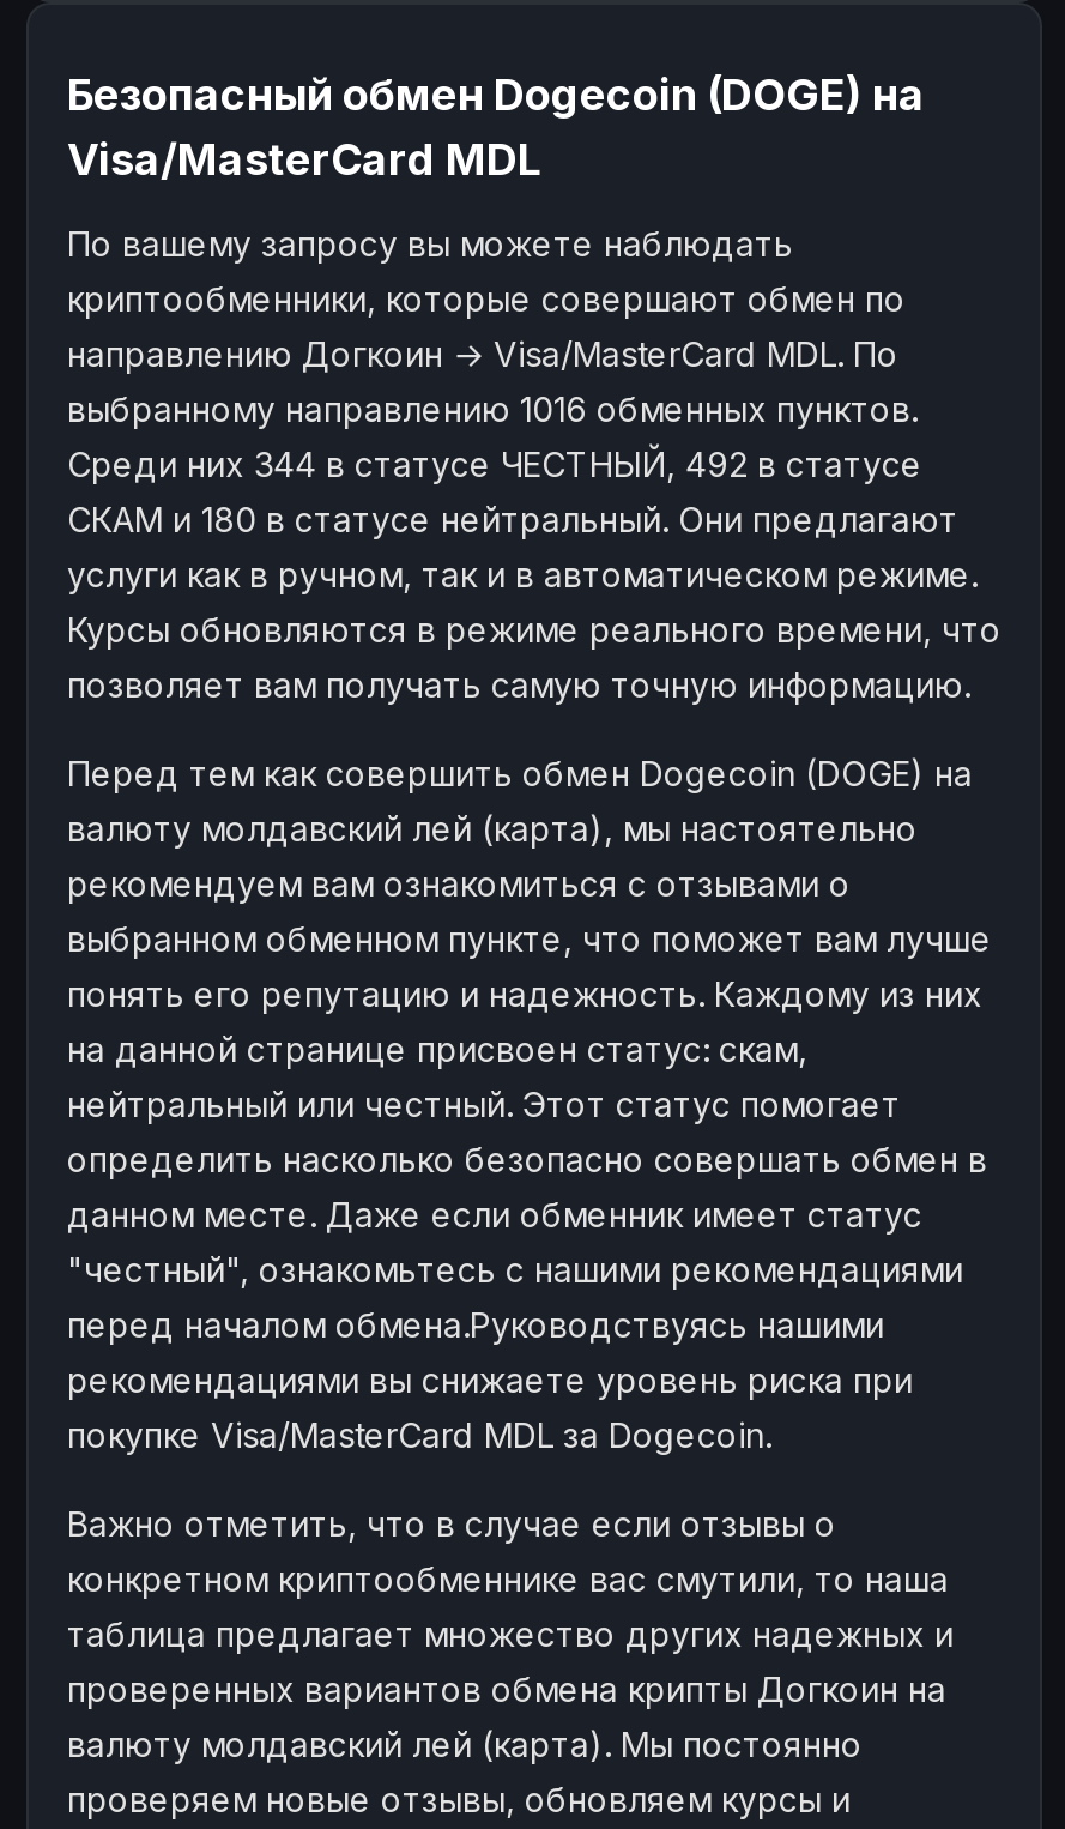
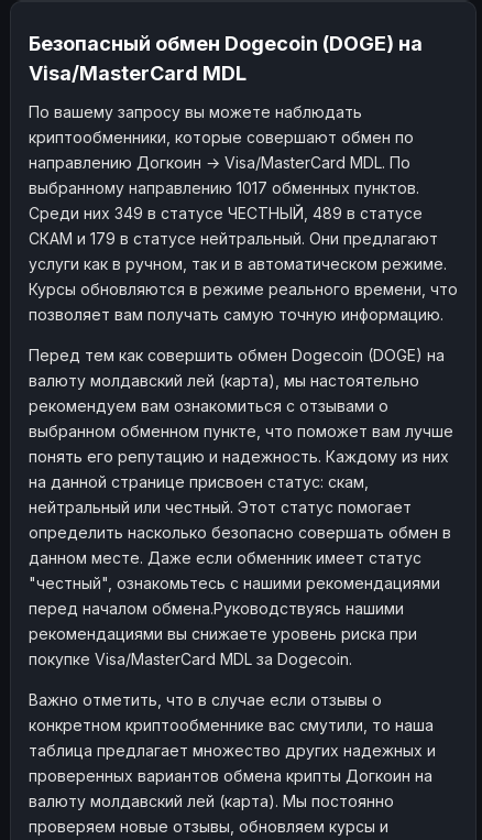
- выбранному направлению 1016 обменных пунктов.
+ выбранному направлению 1017 обменных пунктов.

- Среди них 344 в статусе ЧЕСТНЫЙ, 492 в статусе
+ Среди них 349 в статусе ЧЕСТНЫЙ, 489 в статусе

- СКАМ и 180 в статусе нейтральный. Они предлагают
+ СКАМ и 179 в статусе нейтральный. Они предлагают
